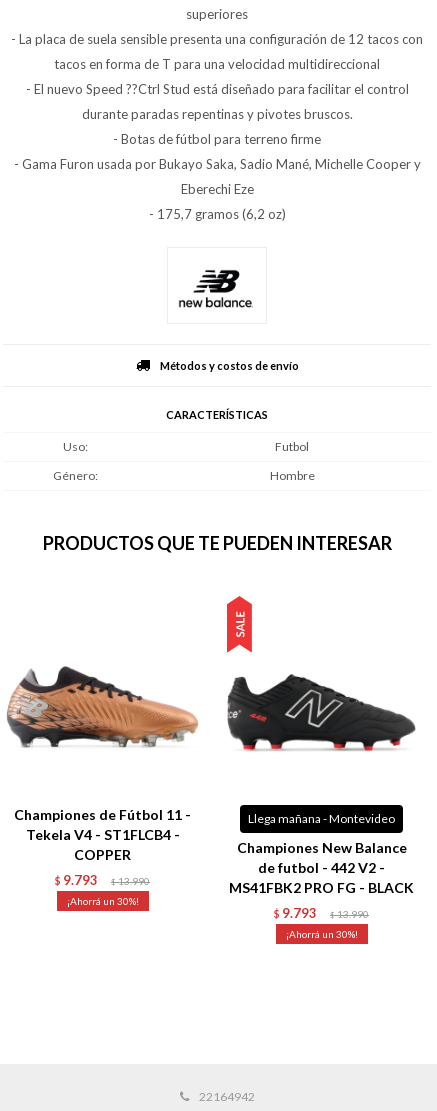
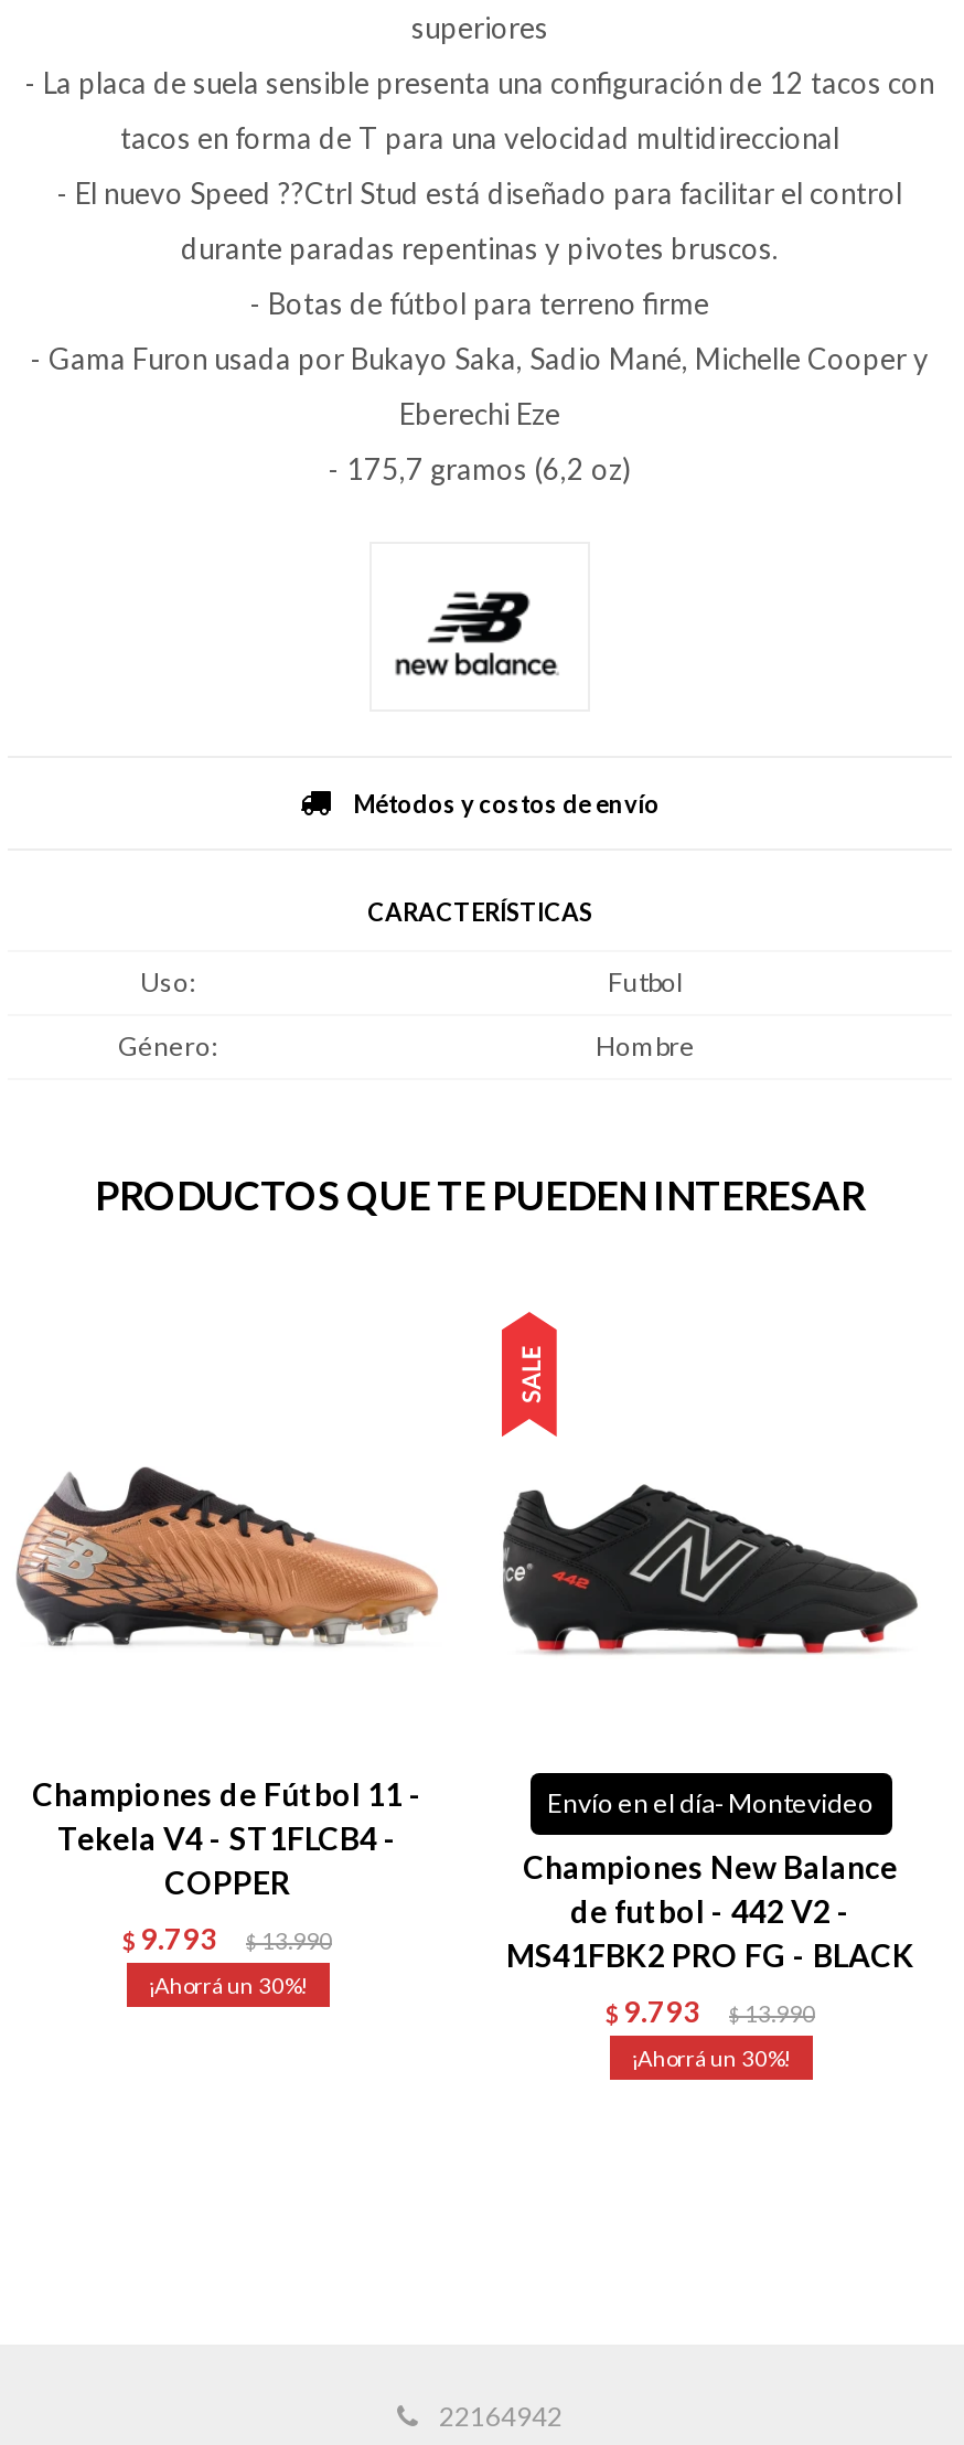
- Llega mañana - Montevideo
+ Envío en el día- Montevideo
